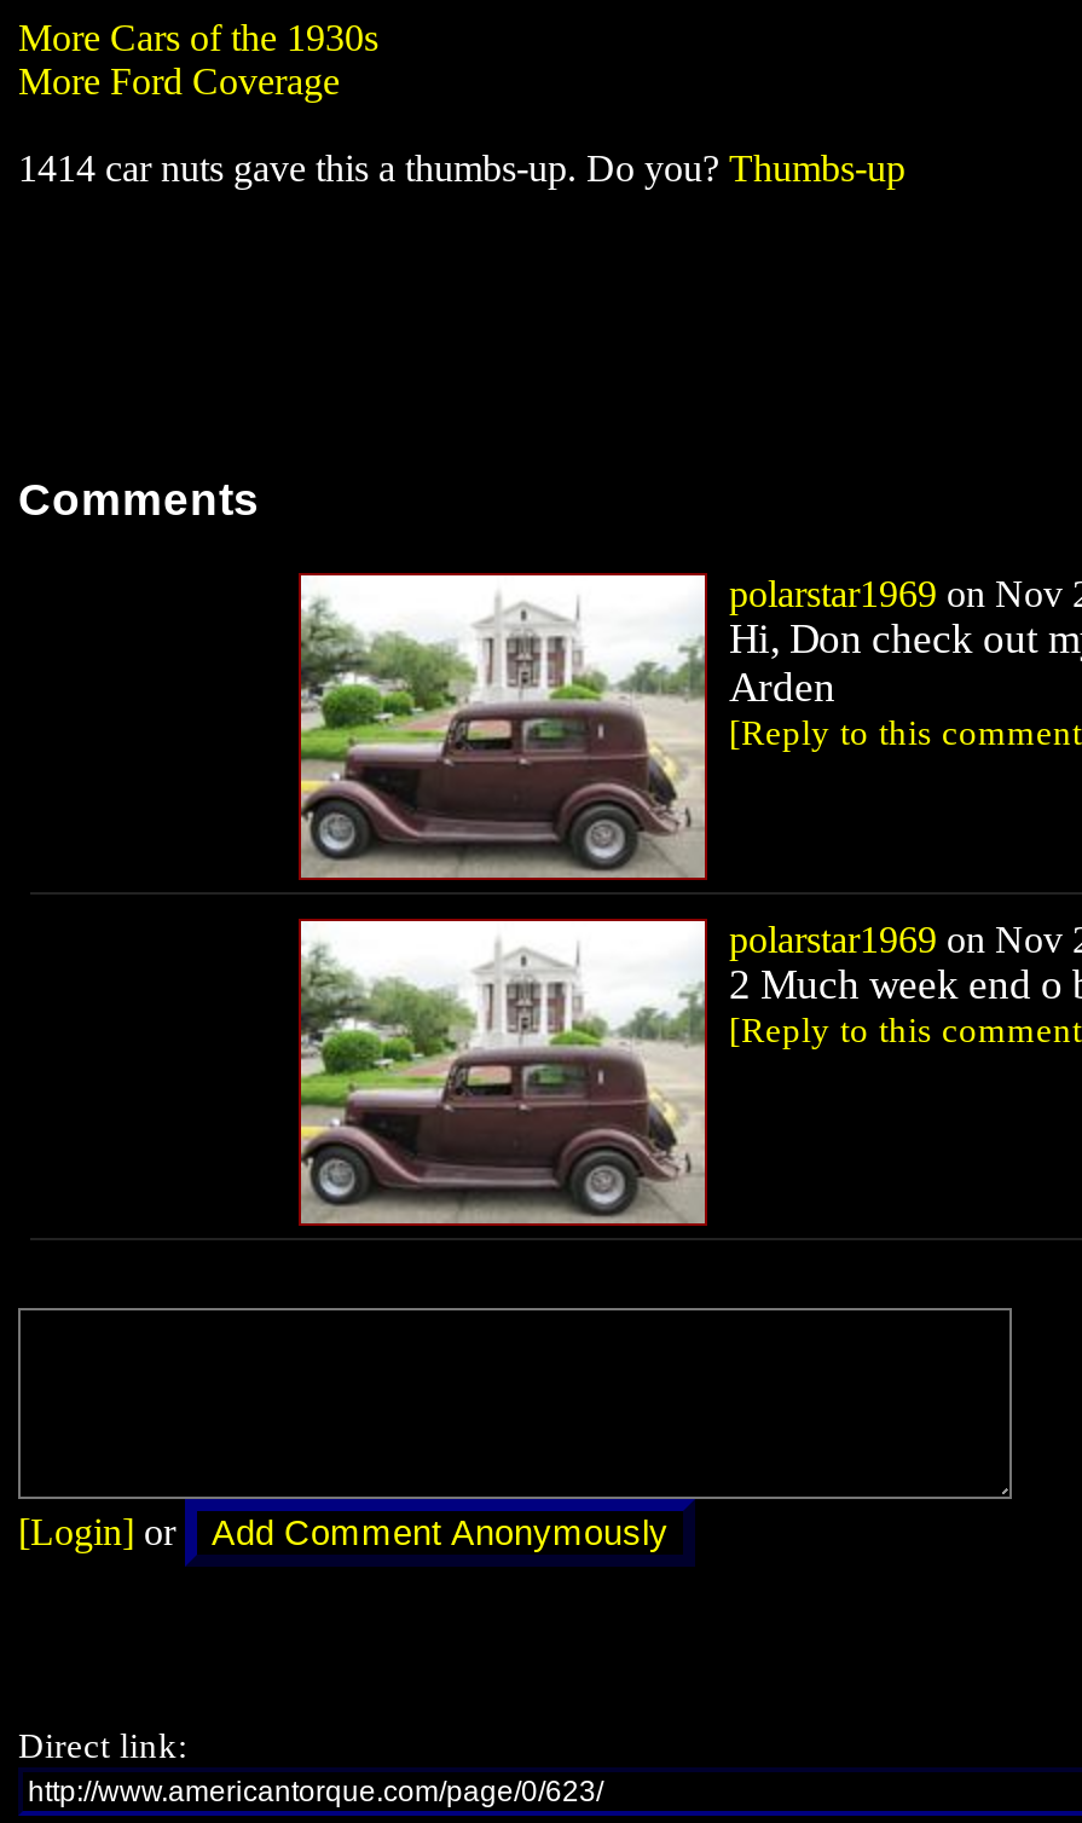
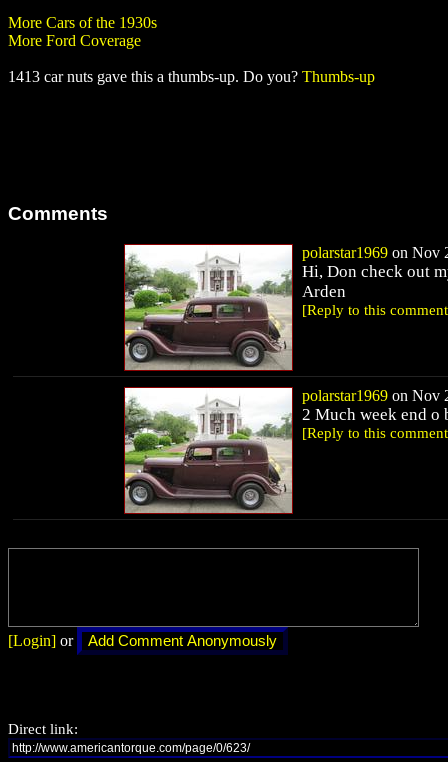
- 1414 car nuts gave this a thumbs-up. Do you? Thumbs-up
+ 1413 car nuts gave this a thumbs-up. Do you? Thumbs-up
